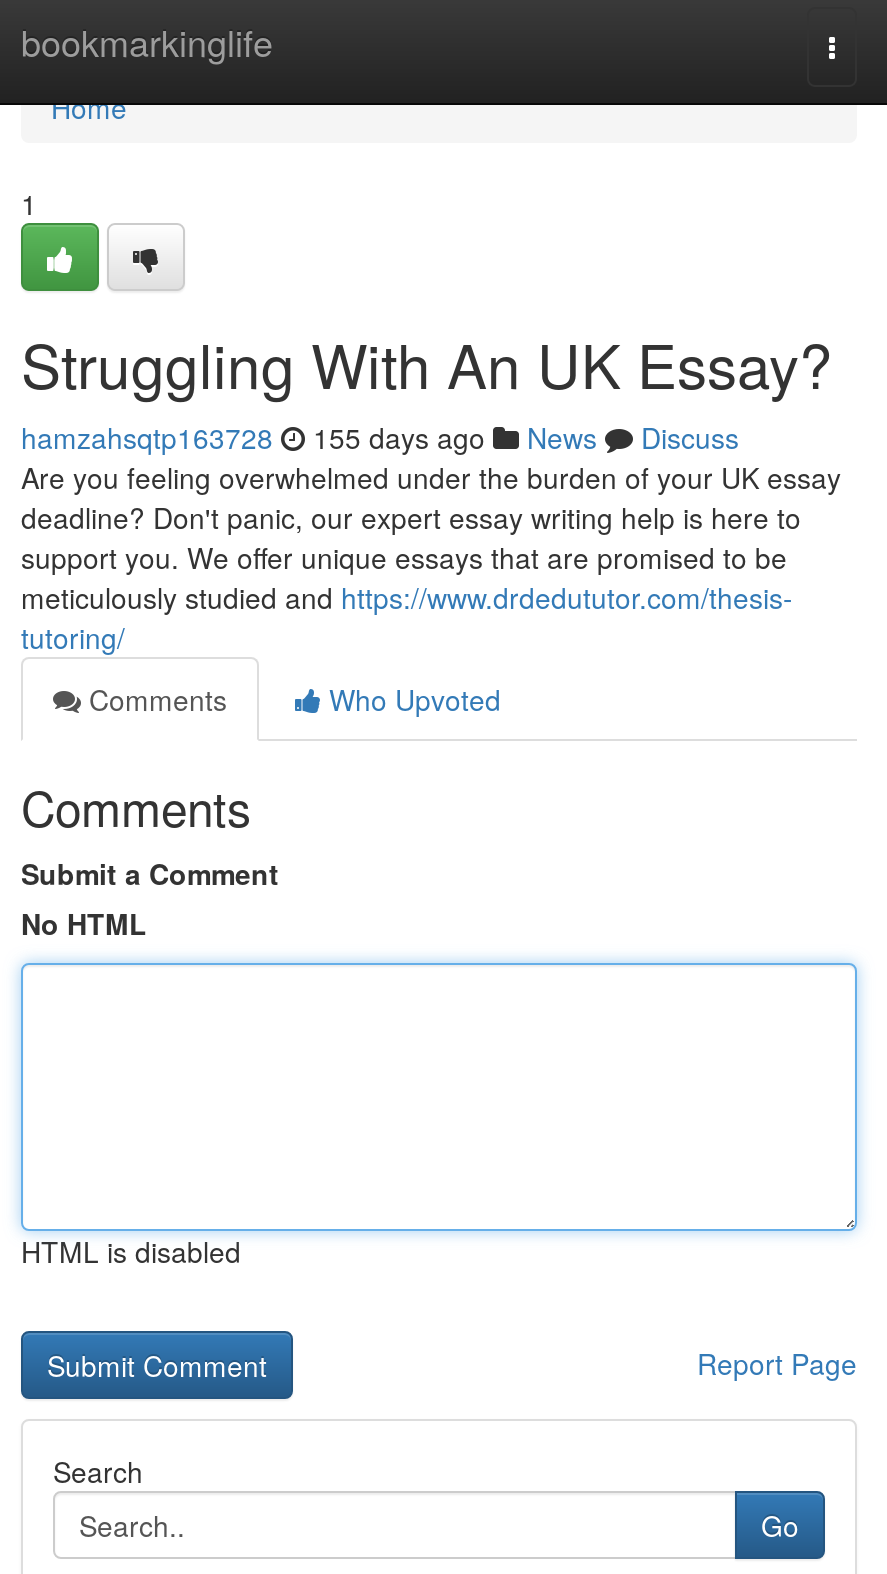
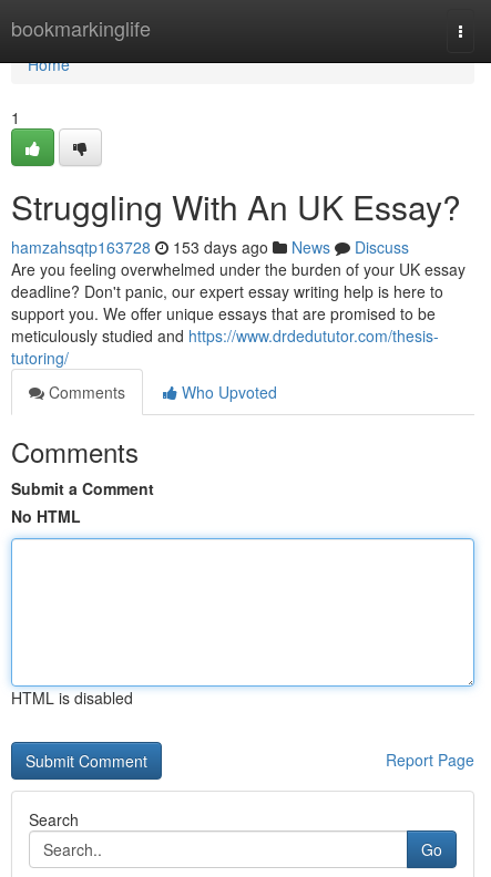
- hamzahsqtp163728 155 days ago News Discuss
+ hamzahsqtp163728 153 days ago News Discuss
